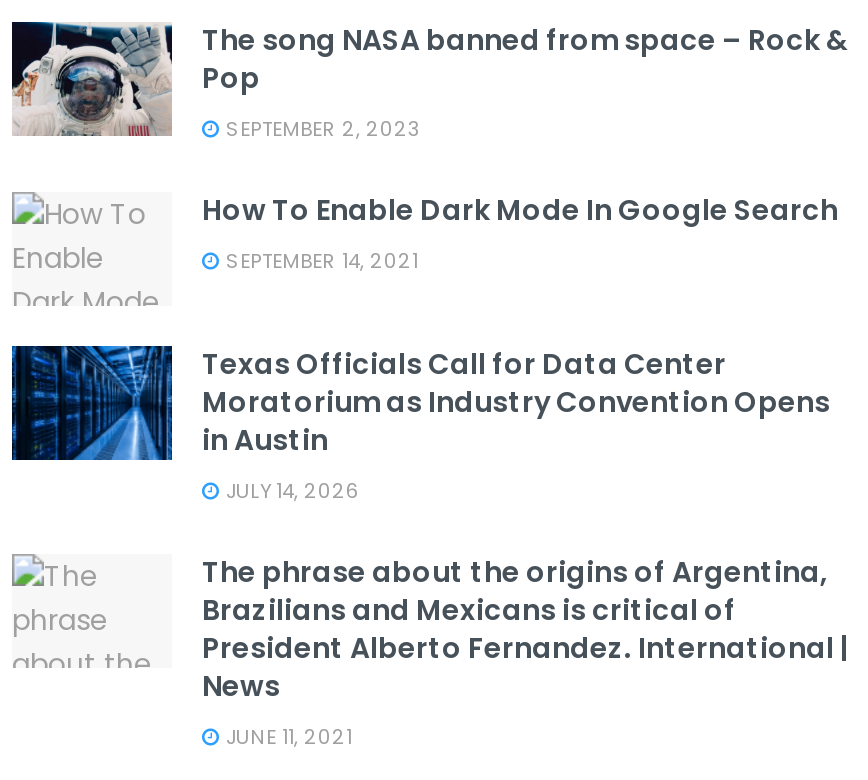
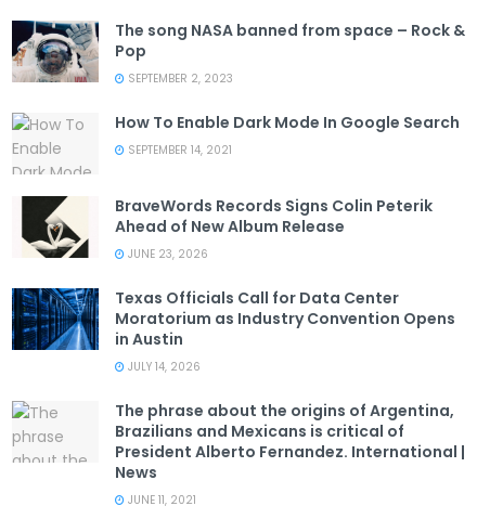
+ [image]
+ BraveWords Records Signs Colin Peterik
+ Ahead of New Album Release
+ JUNE 23, 2026
